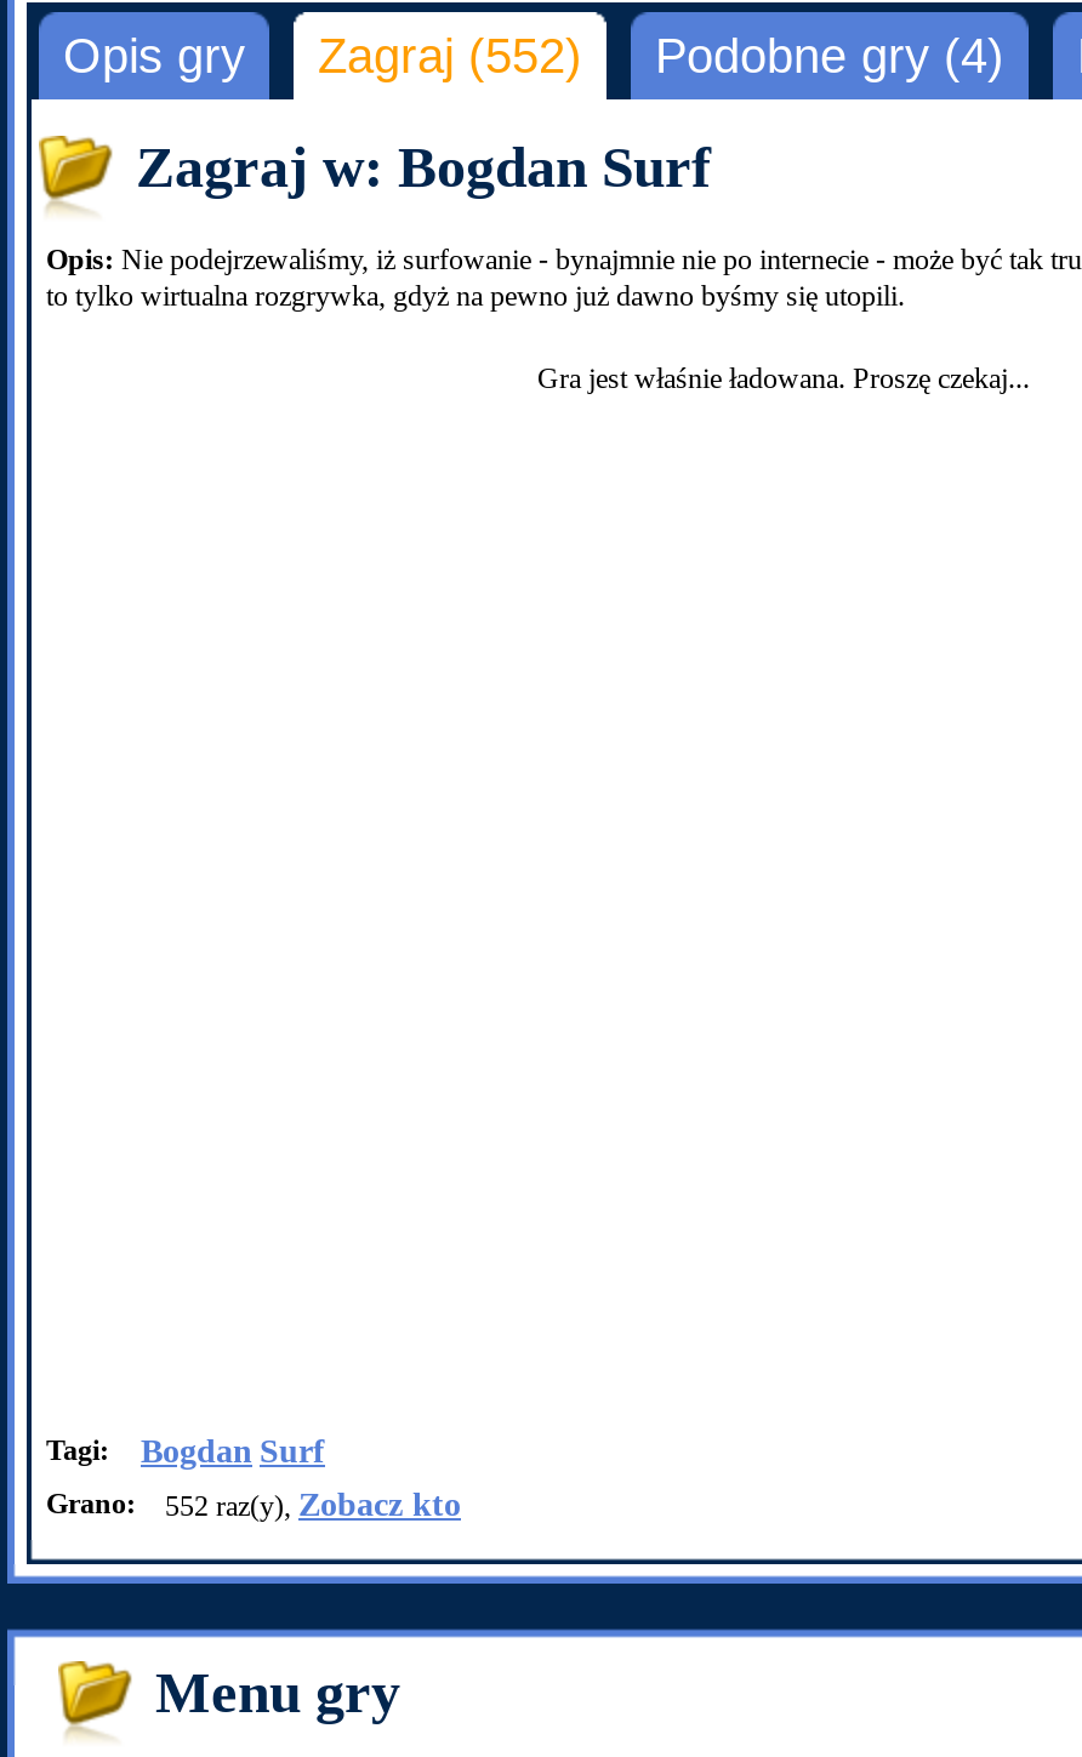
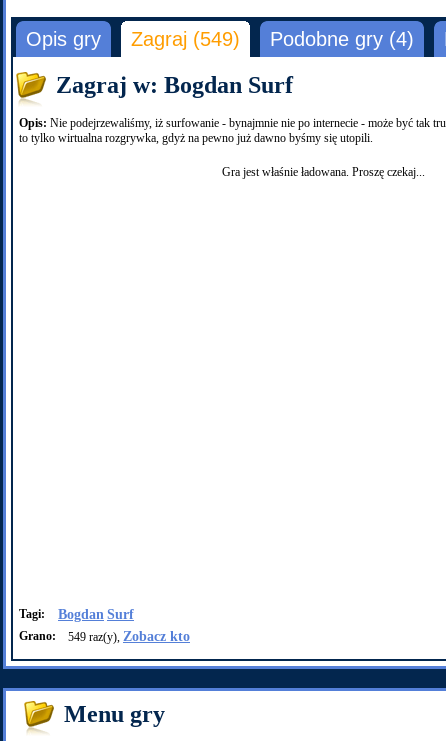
- Zagraj (552)
+ Zagraj (549)

- 552 raz(y), Zobacz kto
+ 549 raz(y), Zobacz kto
